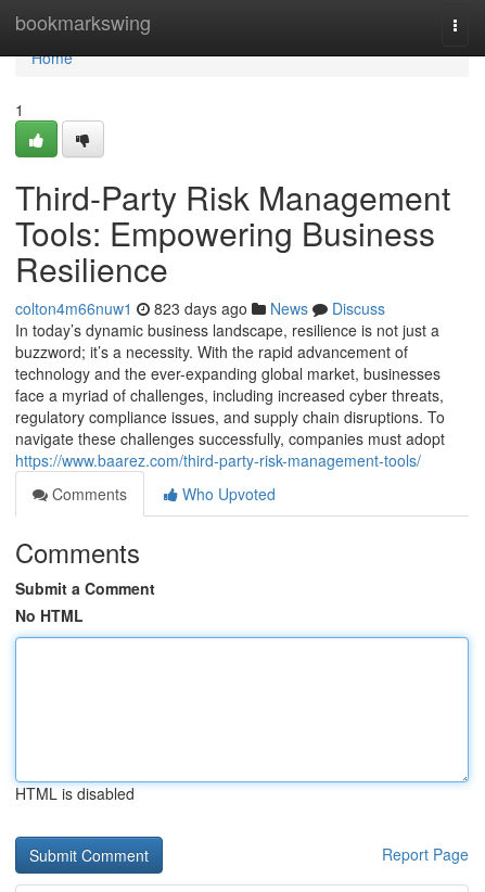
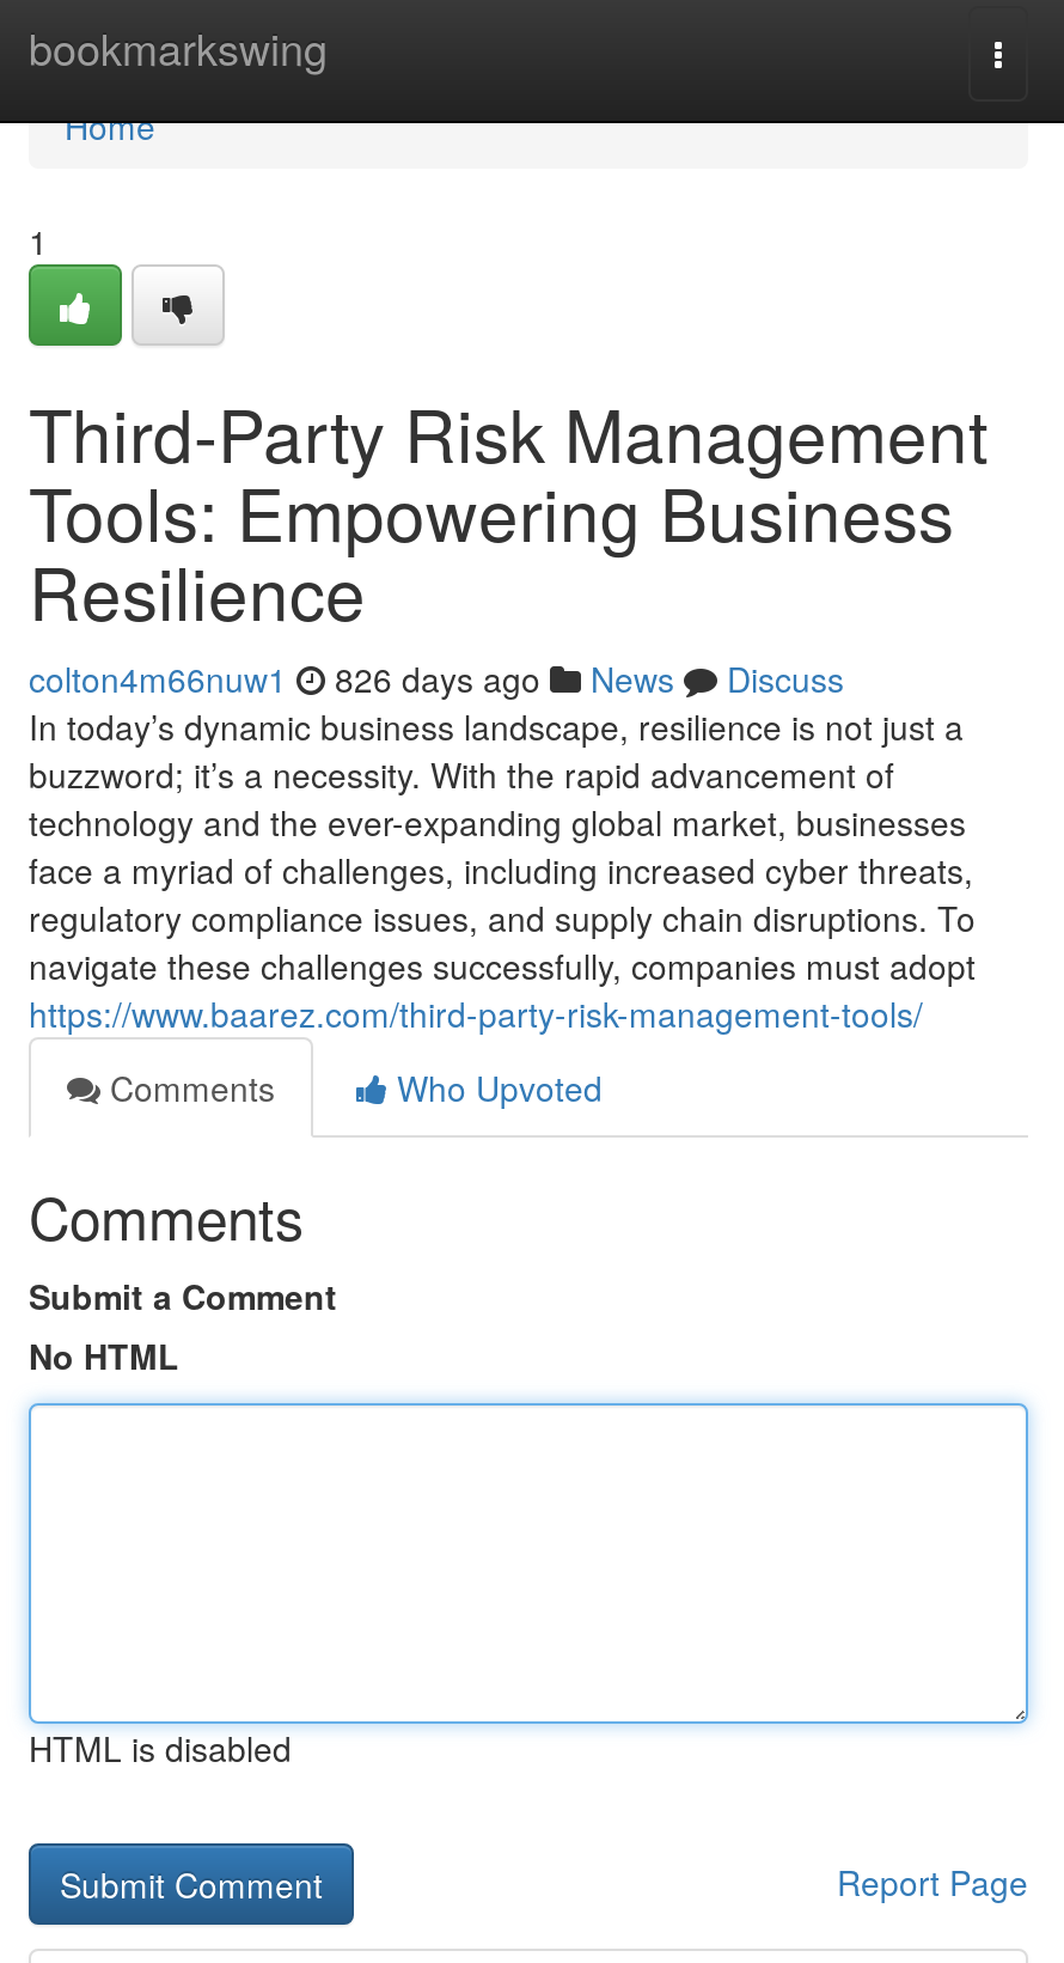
- colton4m66nuw1 823 days ago News Discuss
+ colton4m66nuw1 826 days ago News Discuss
